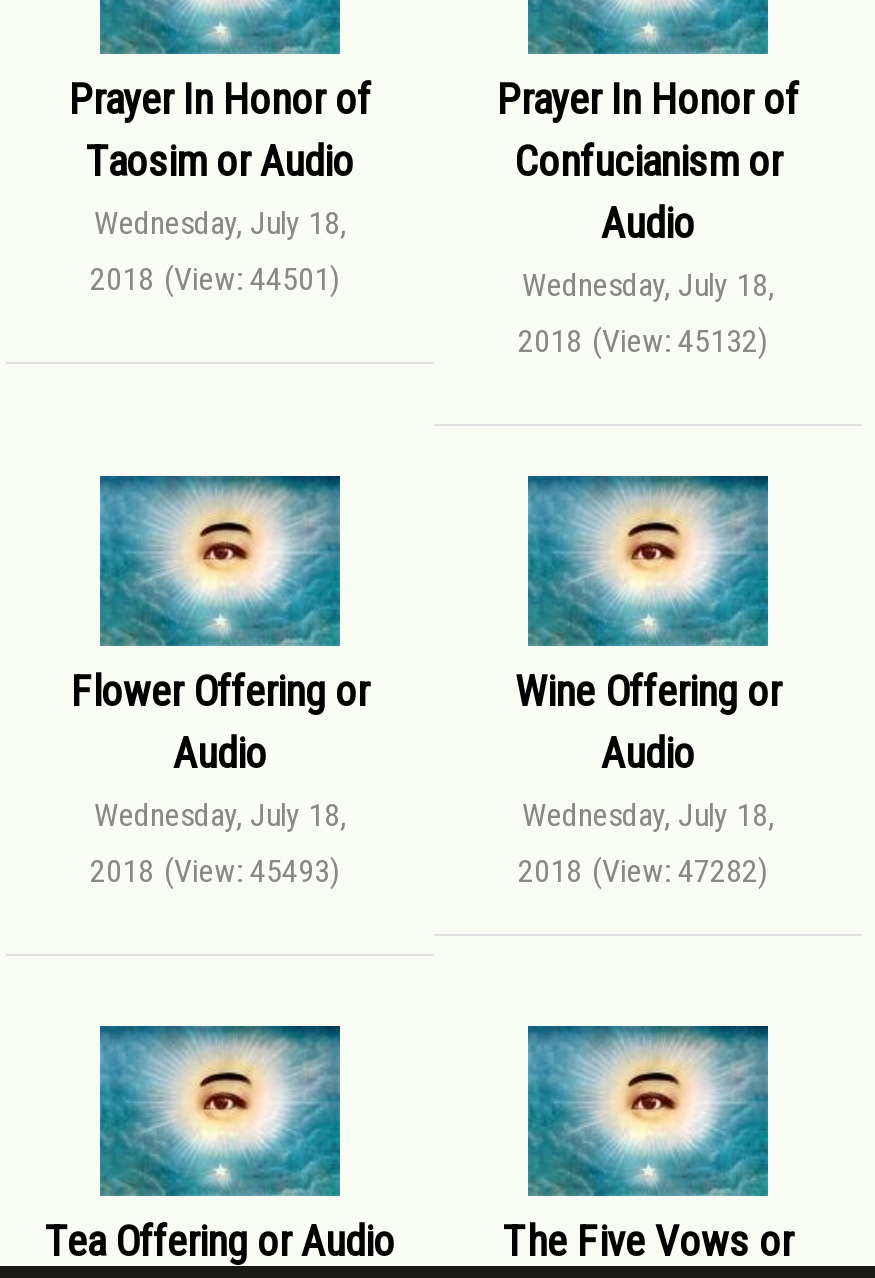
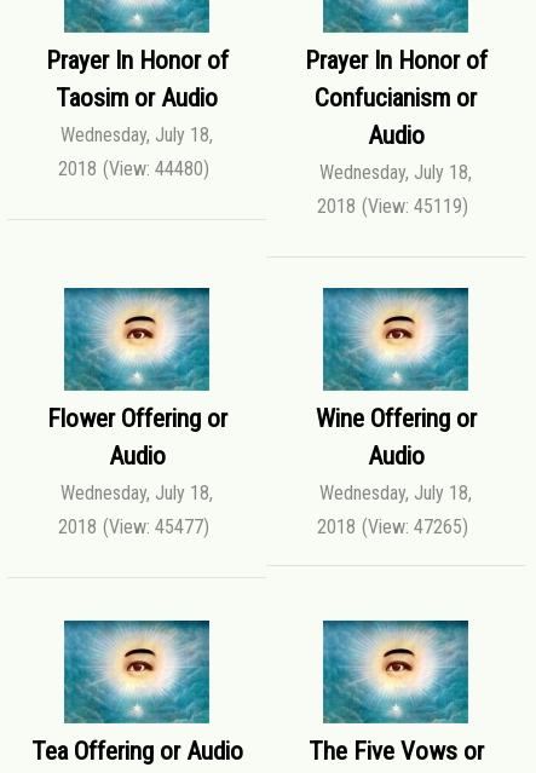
- 2018 (View: 44501)
+ 2018 (View: 44480)

- 2018 (View: 45132)
+ 2018 (View: 45119)

- 2018 (View: 45493)
+ 2018 (View: 45477)

- 2018 (View: 47282)
+ 2018 (View: 47265)
